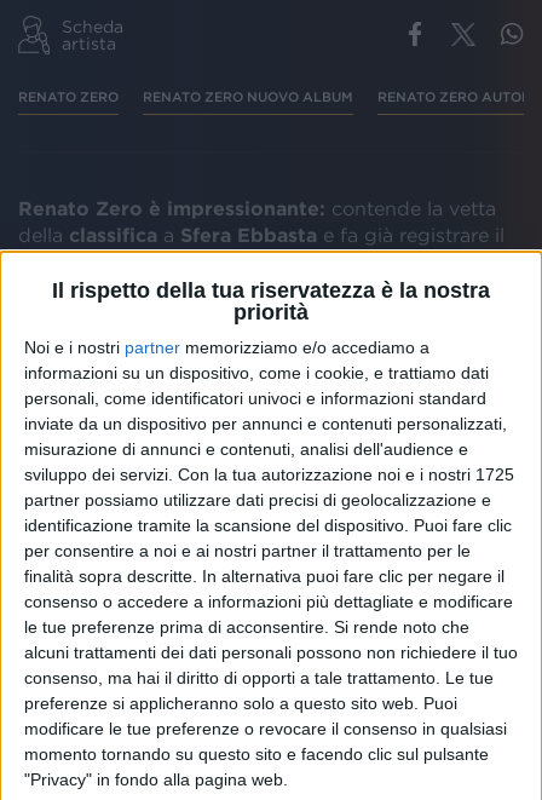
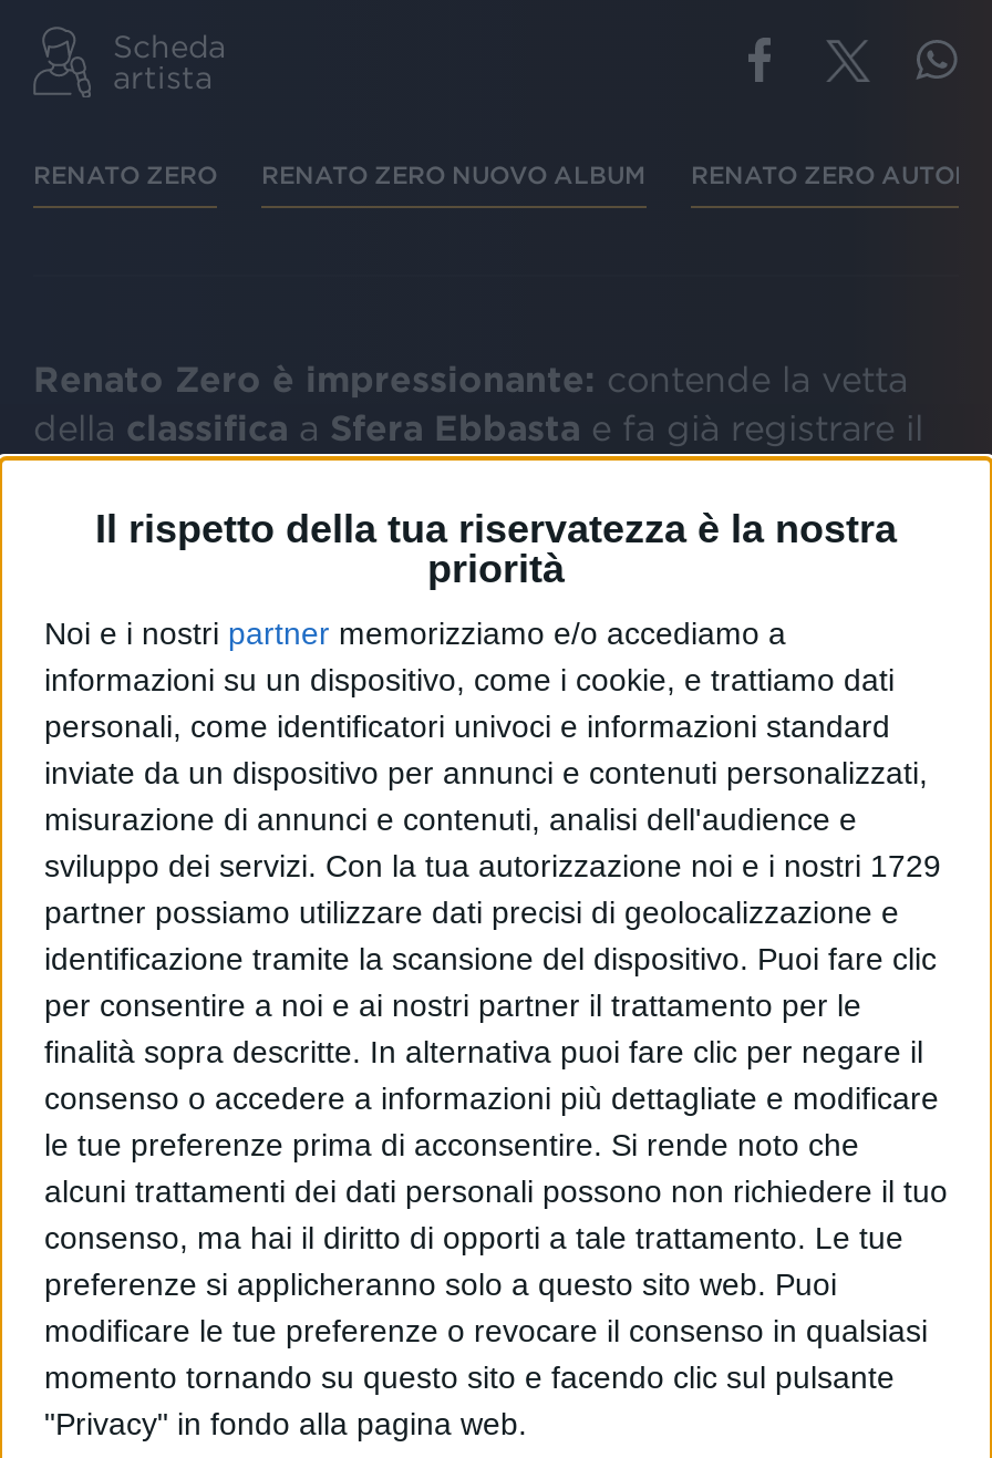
- sviluppo dei servizi. Con la tua autorizzazione noi e i nostri 1725
+ sviluppo dei servizi. Con la tua autorizzazione noi e i nostri 1729
